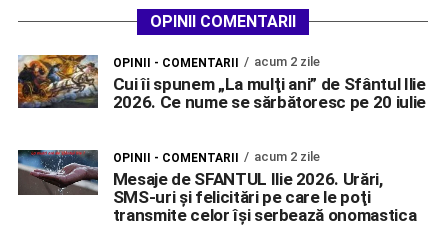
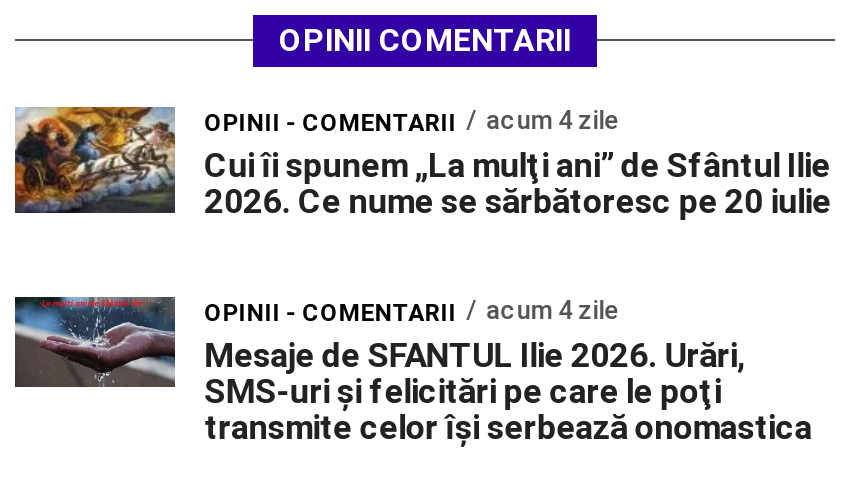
- OPINII - COMENTARII acum 2 zile
+ OPINII - COMENTARII acum 4 zile

- OPINII - COMENTARII acum 2 zile
+ OPINII - COMENTARII acum 4 zile
